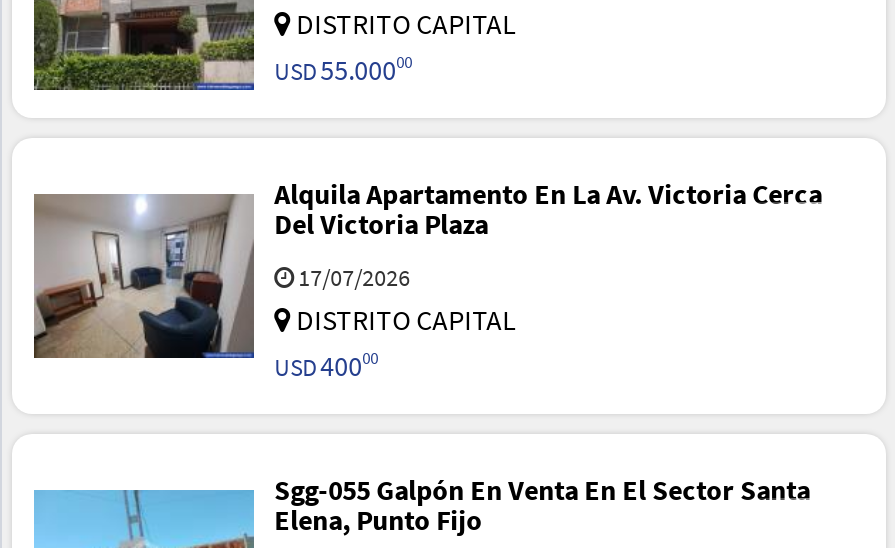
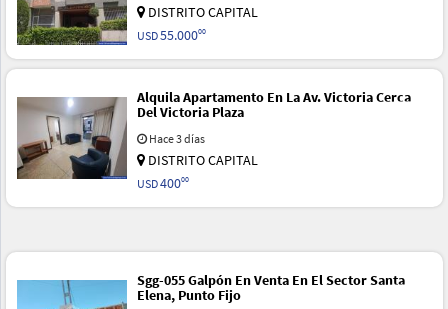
- 17/07/2026
+ Hace 3 días
